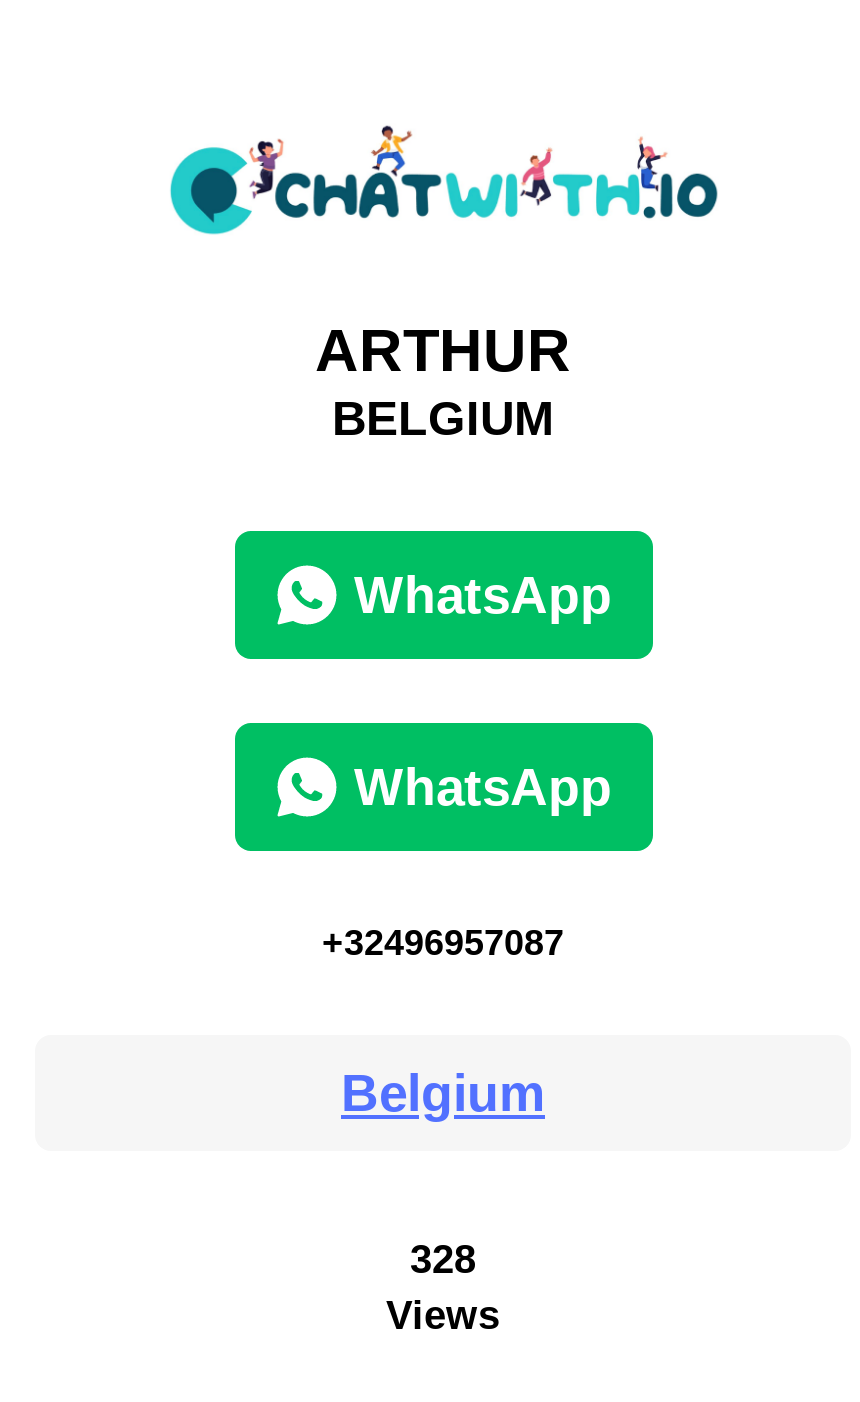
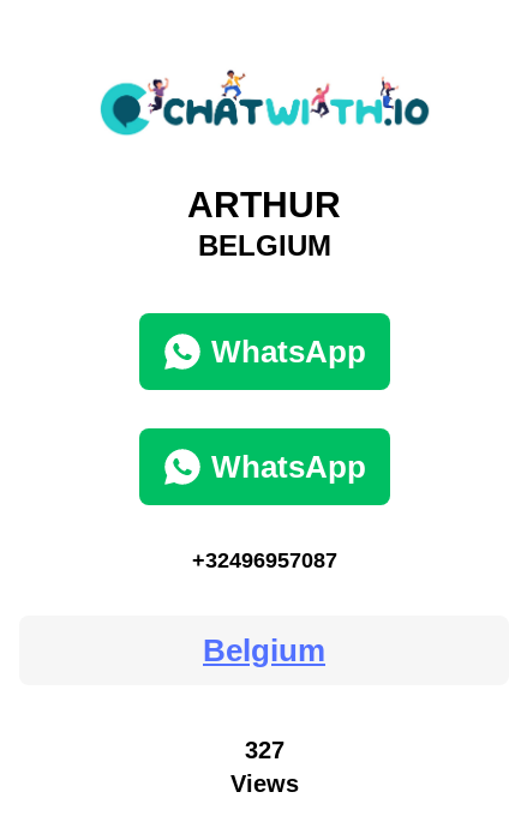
- 328
+ 327
